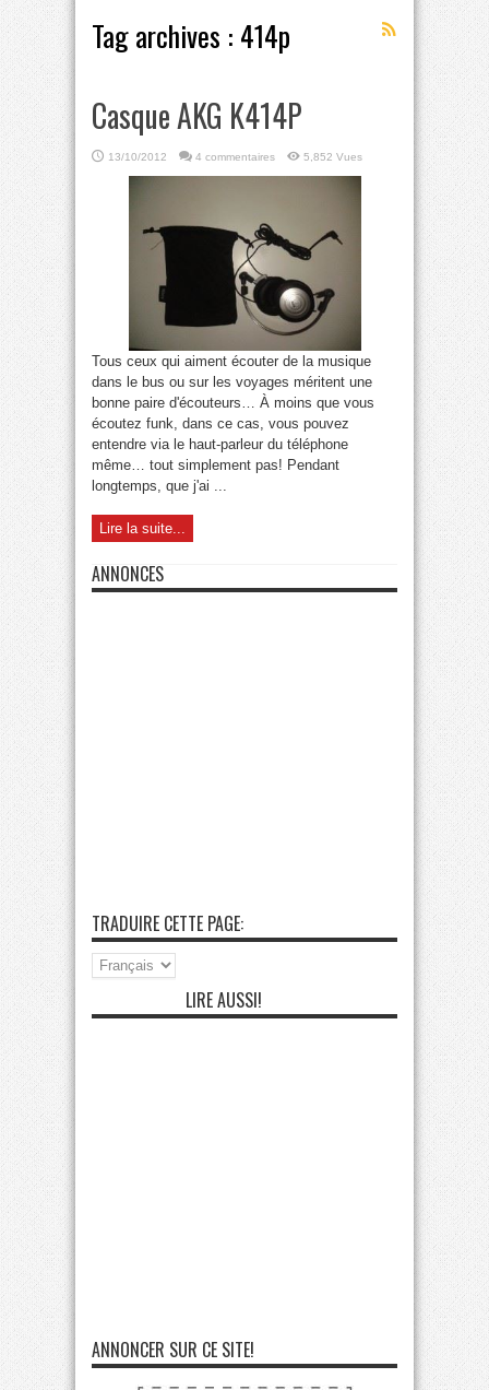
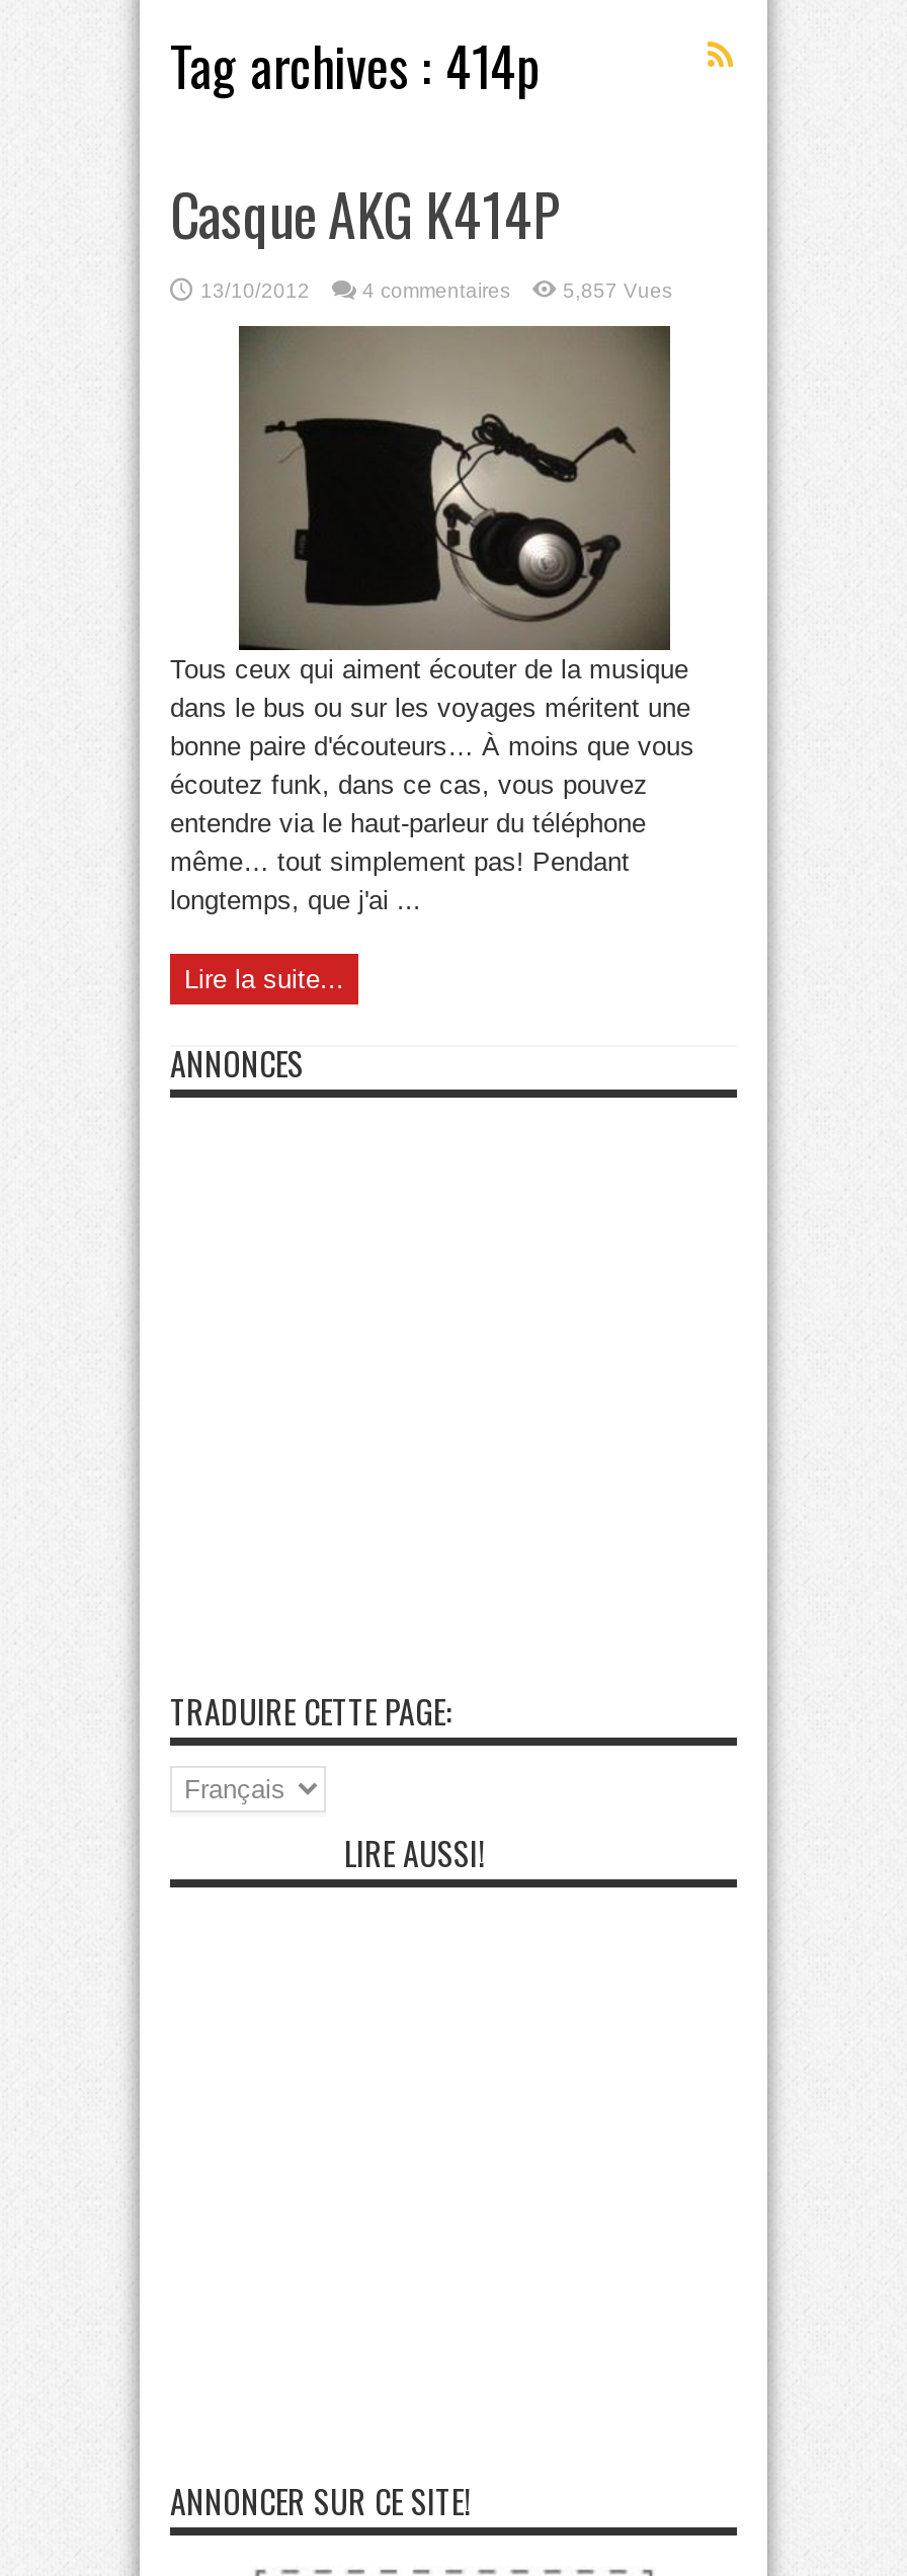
- 5,852 Vues
+ 5,857 Vues
